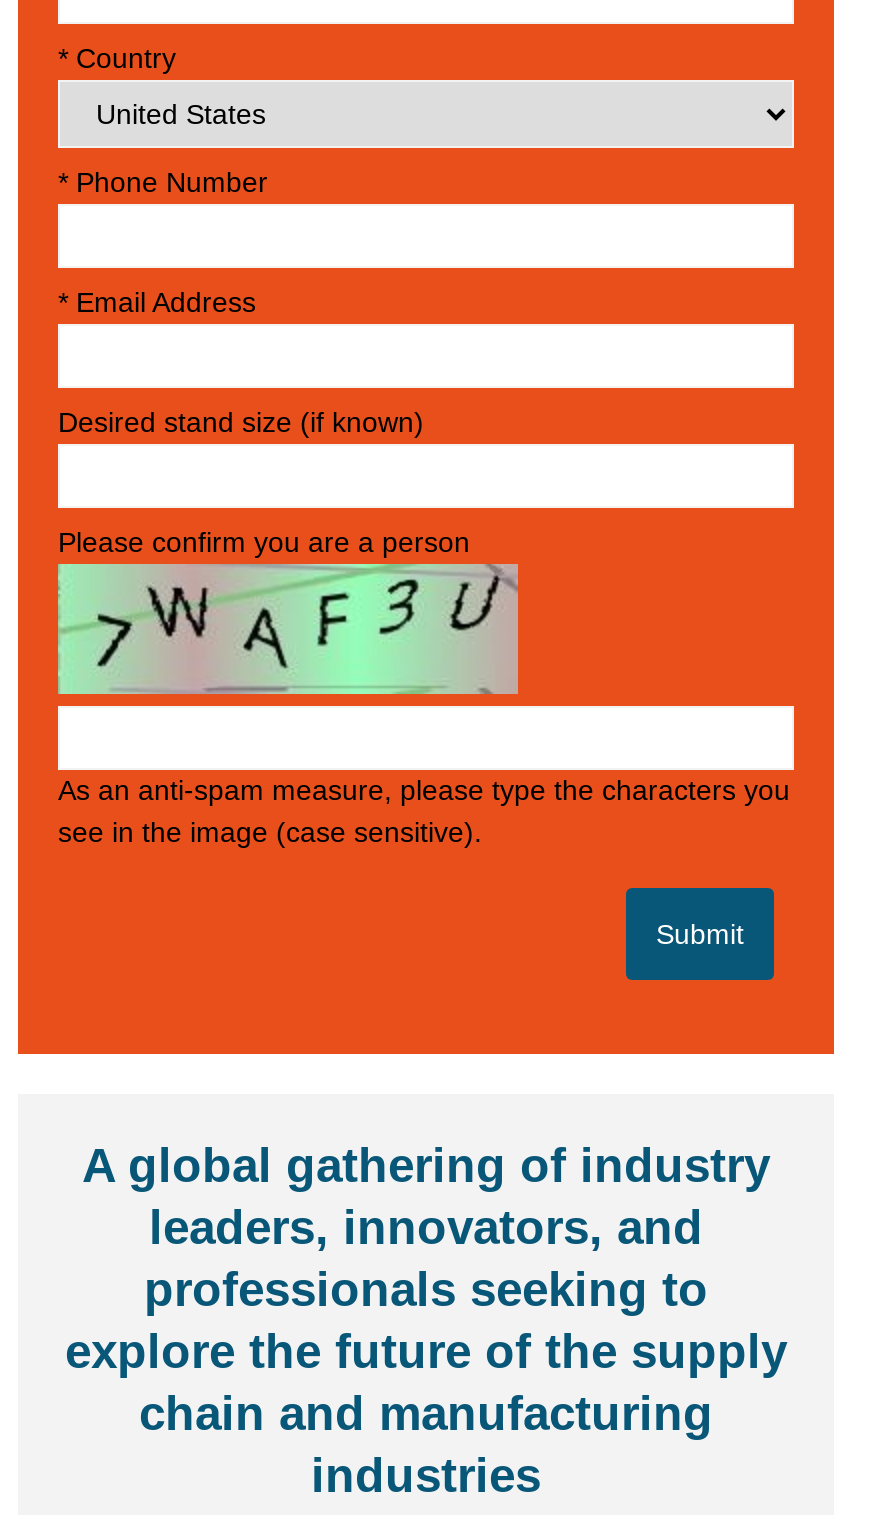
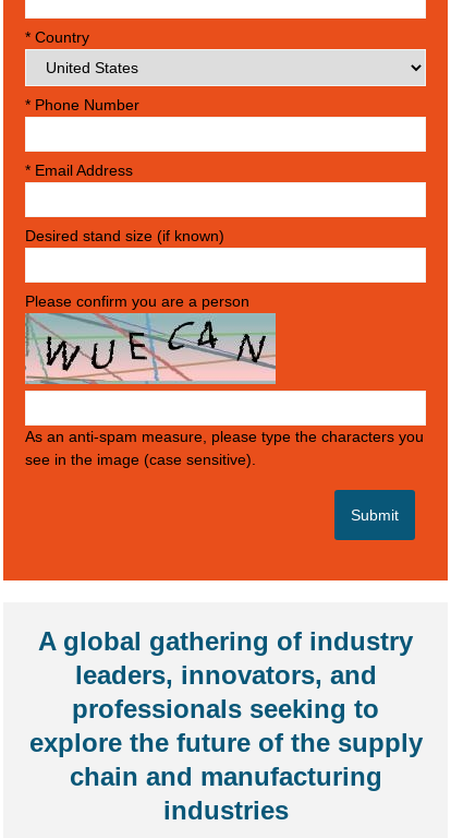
- [image]
+ [image]
